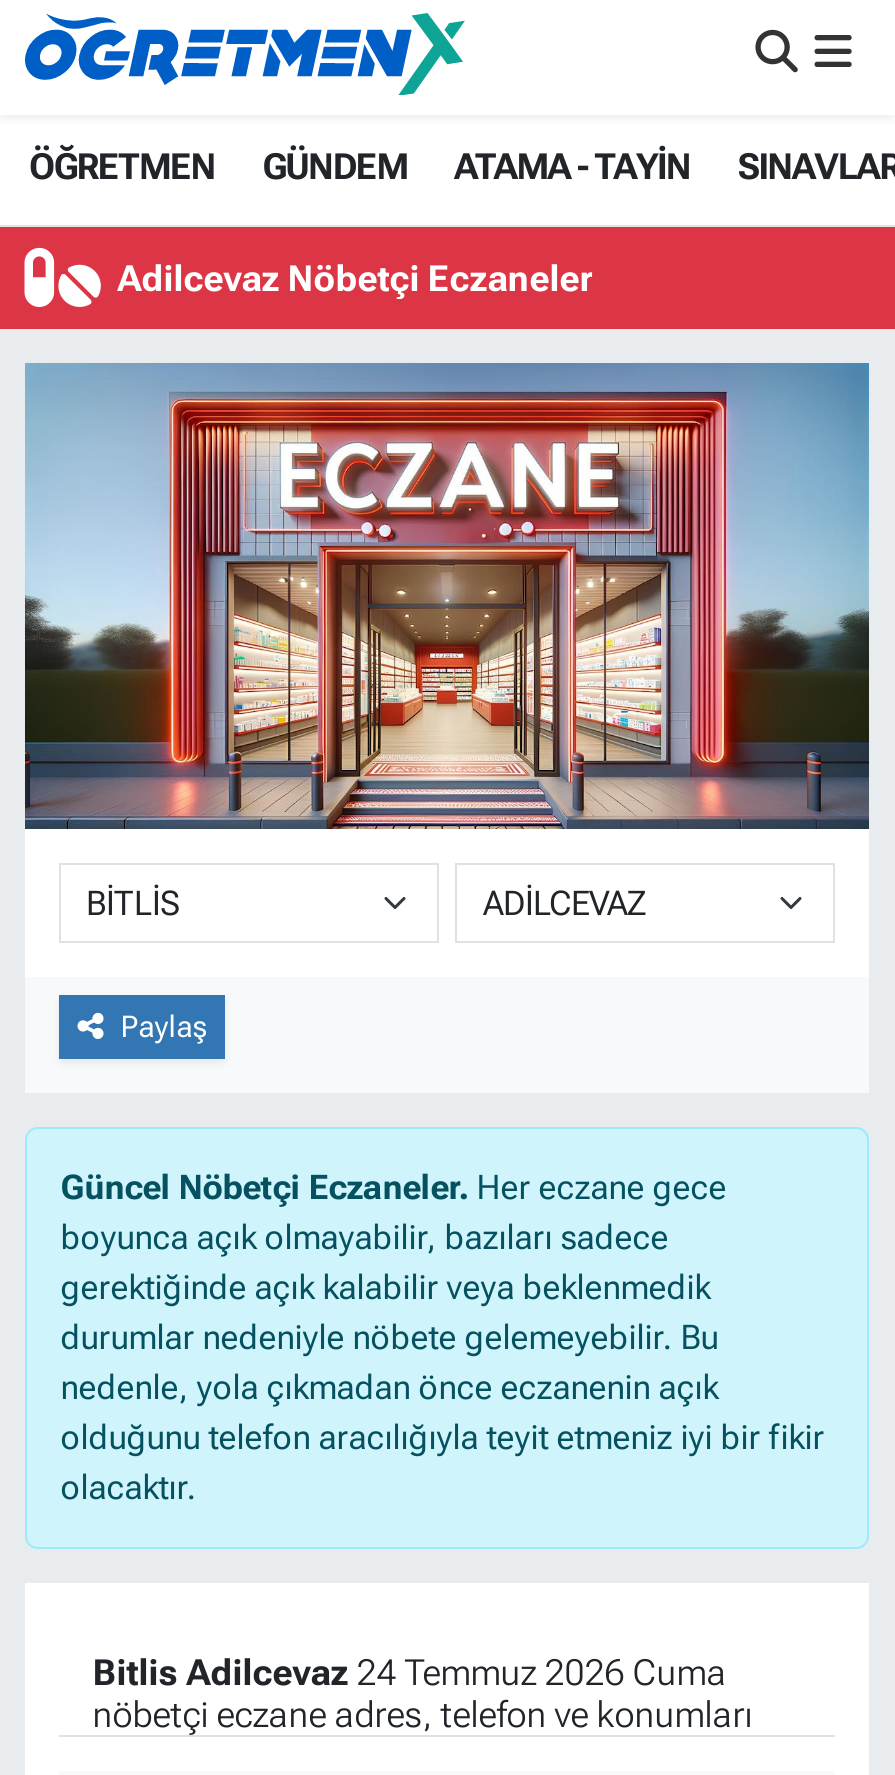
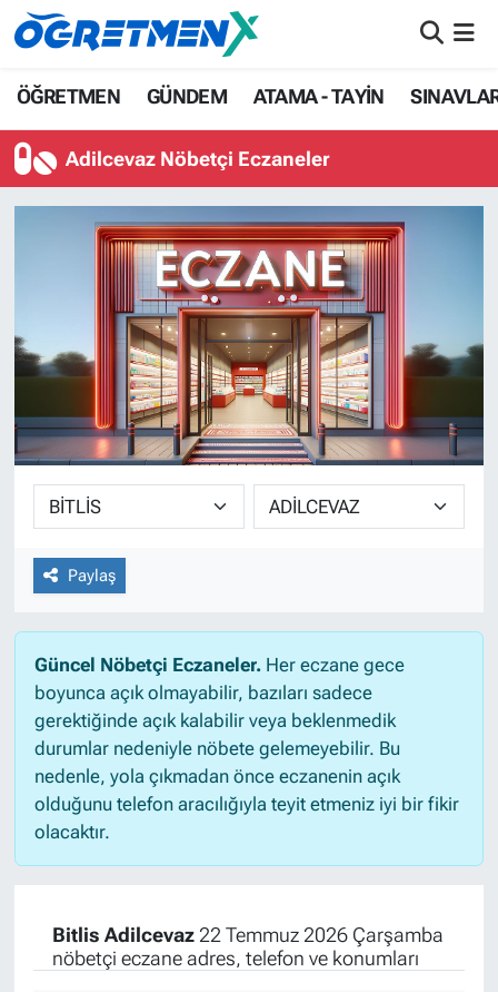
- Bitlis Adilcevaz 24 Temmuz 2026 Cuma
+ Bitlis Adilcevaz 22 Temmuz 2026 Çarşamba
